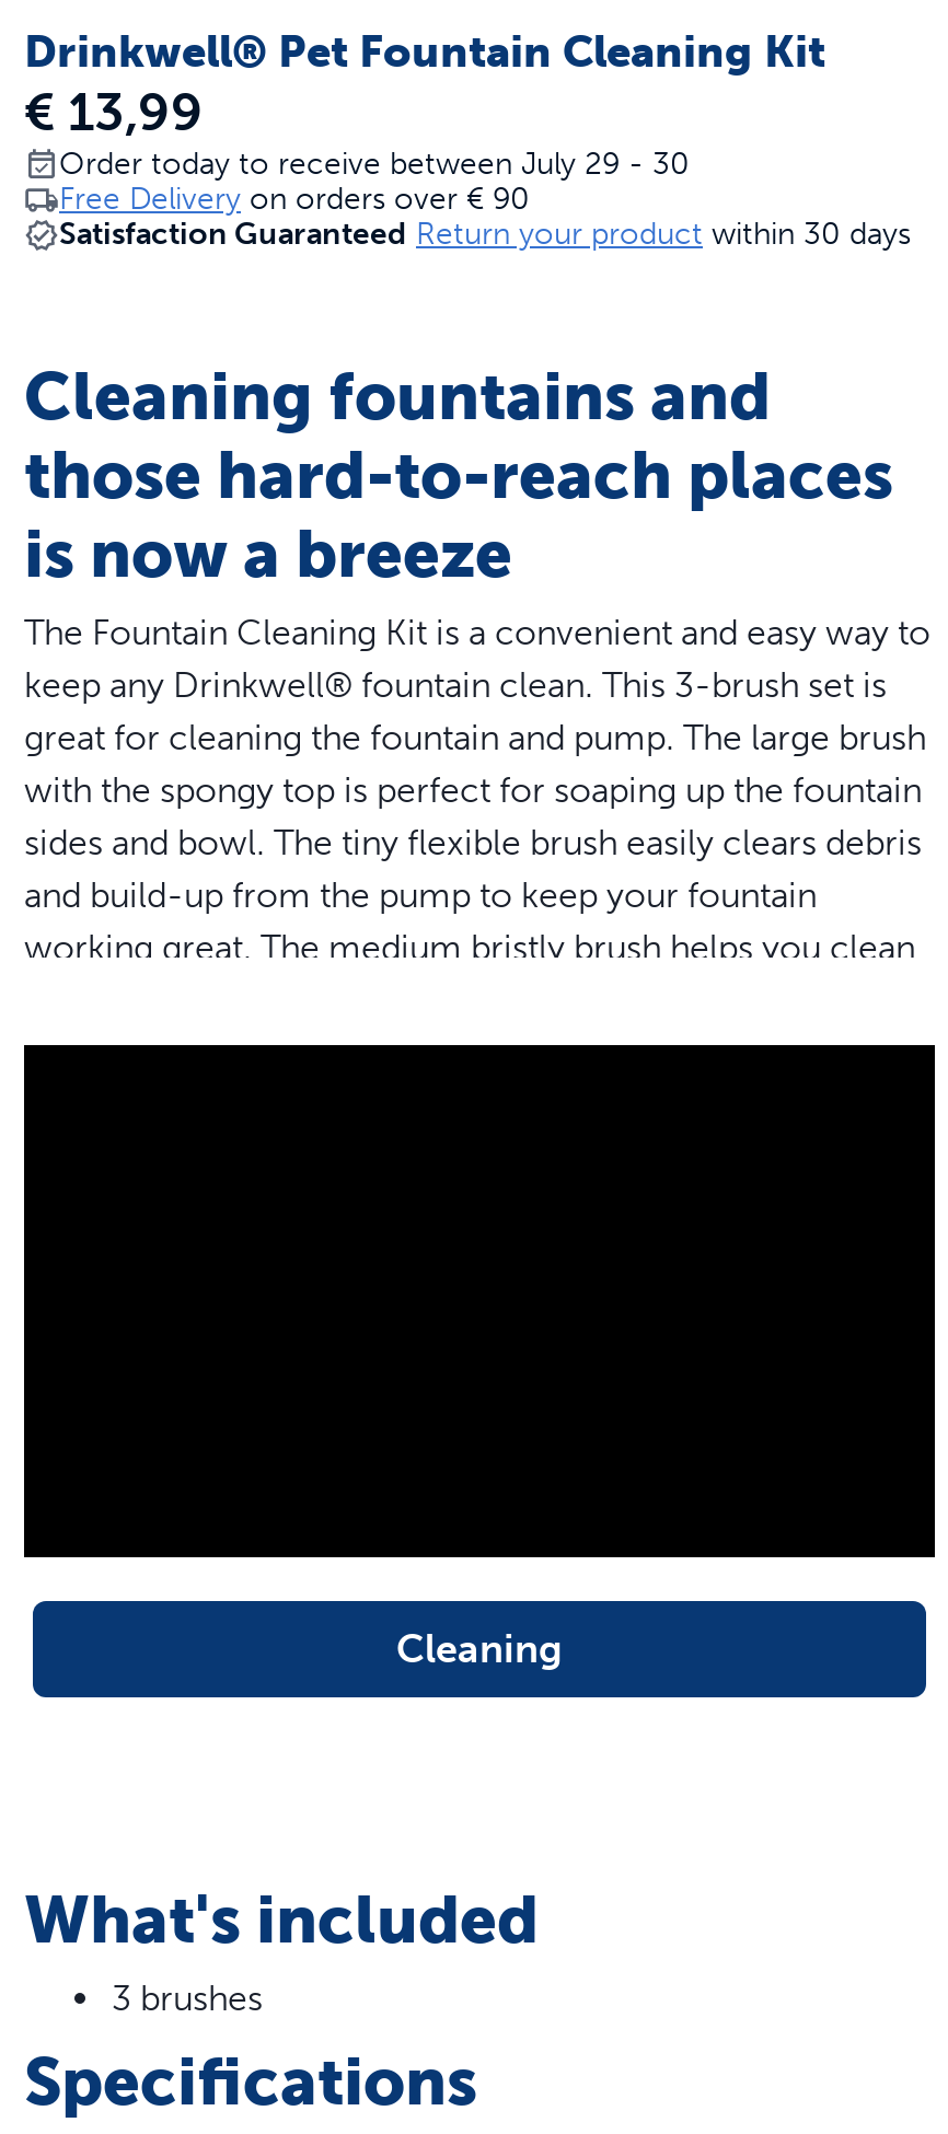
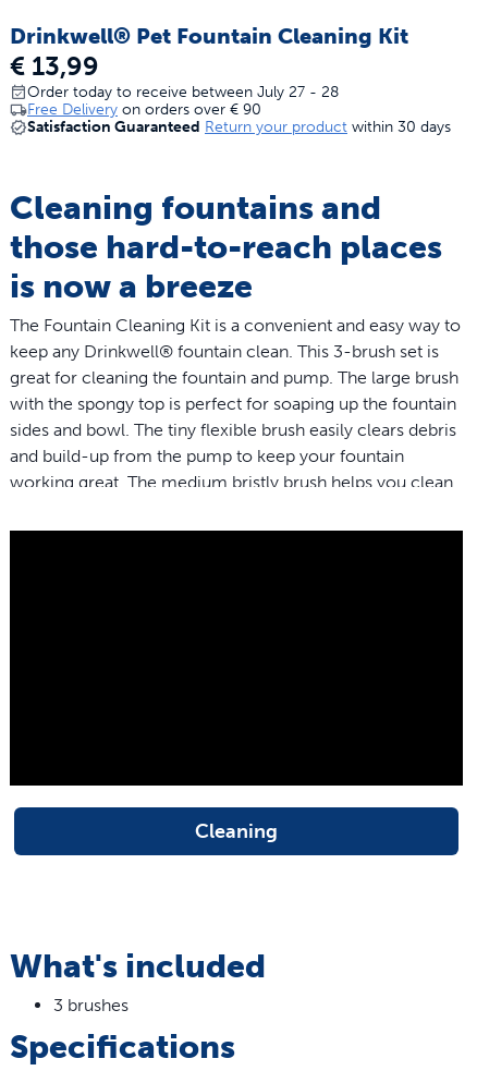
- Order today to receive between July 29 - 30
+ Order today to receive between July 27 - 28
